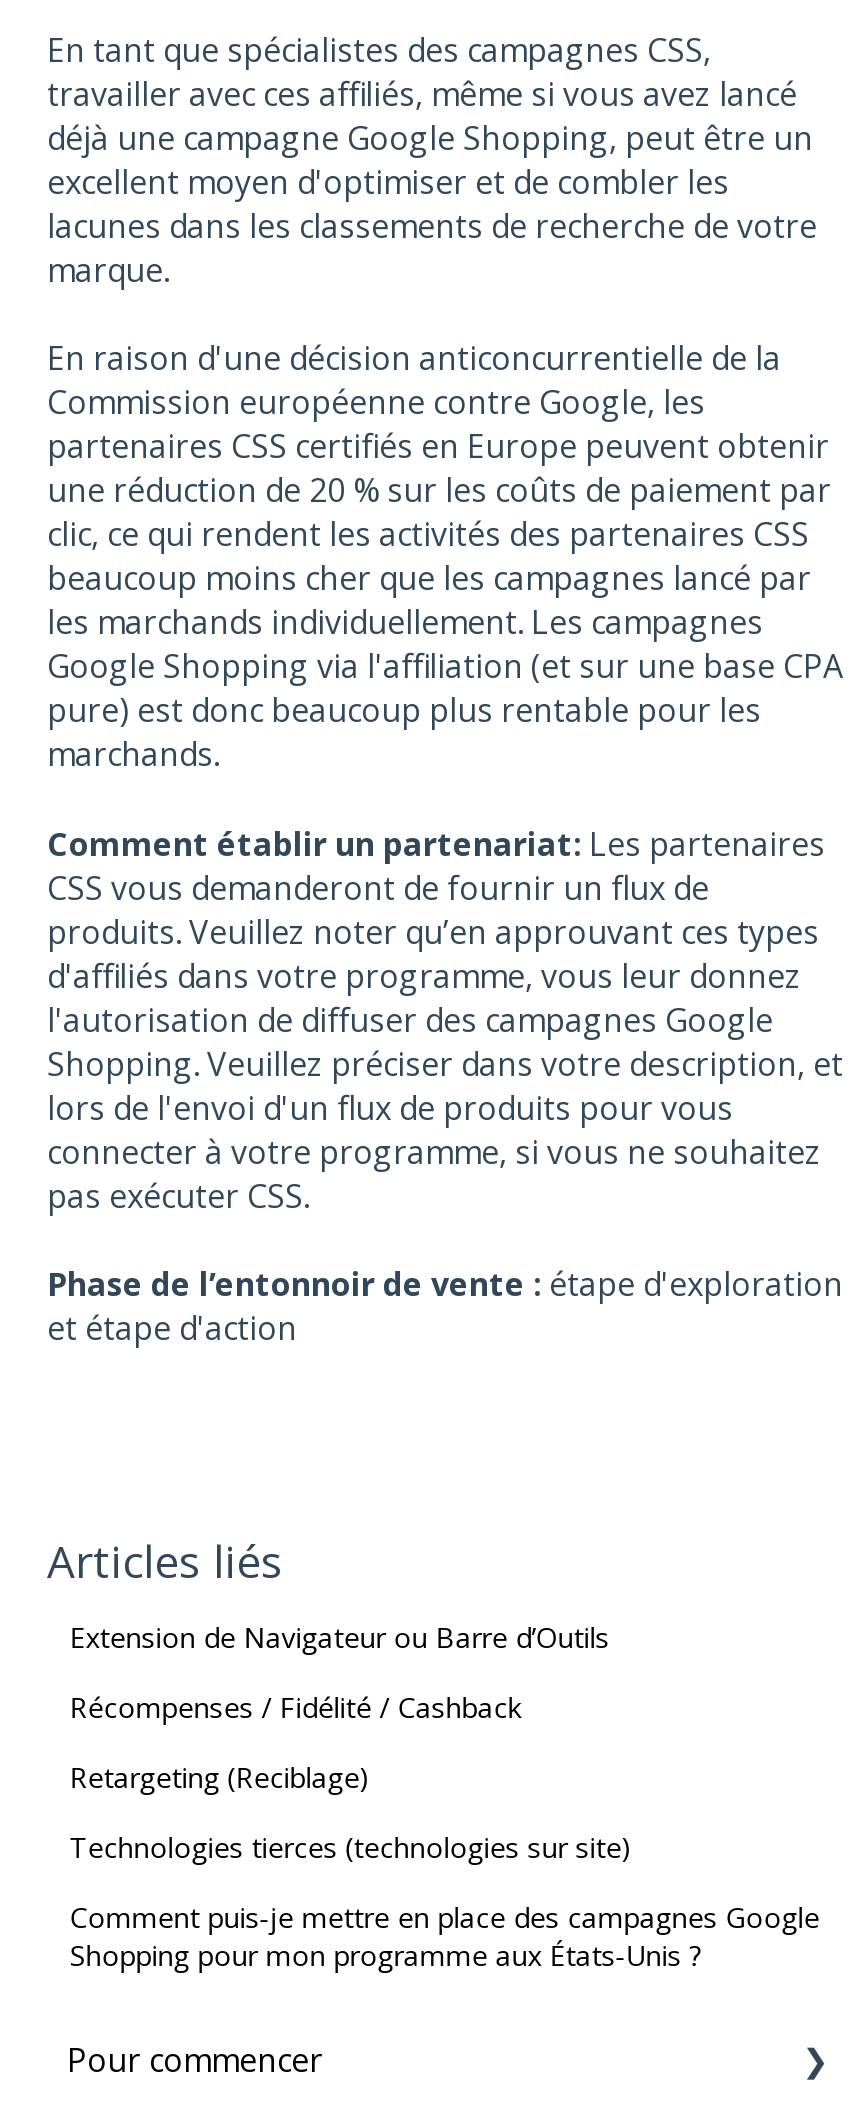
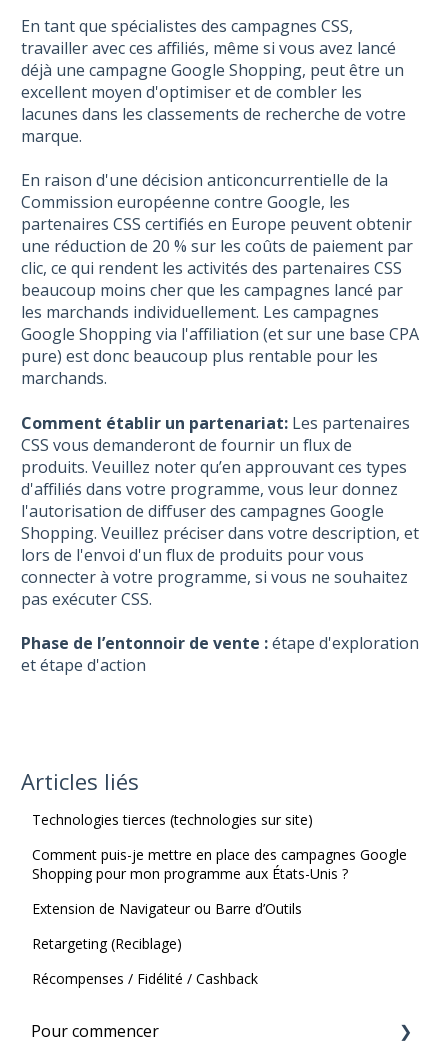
moved down: Extension de Navigateur ou Barre d’Outils | Retargeting (Reciblage) | Récompenses / Fidélité / Cashback

moved up: Technologies tierces (technologies sur site) | Comment puis-je mettre en place des campagnes Google | Shopping pour mon programme aux États-Unis ?
